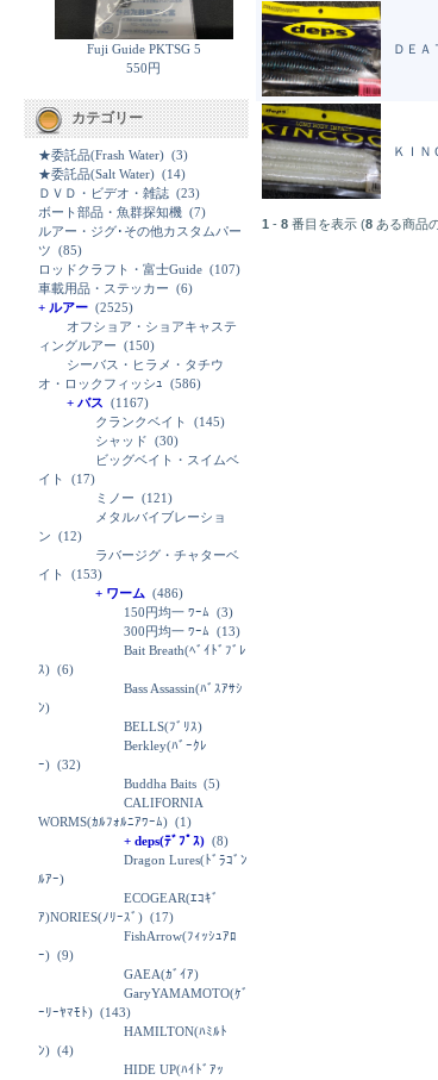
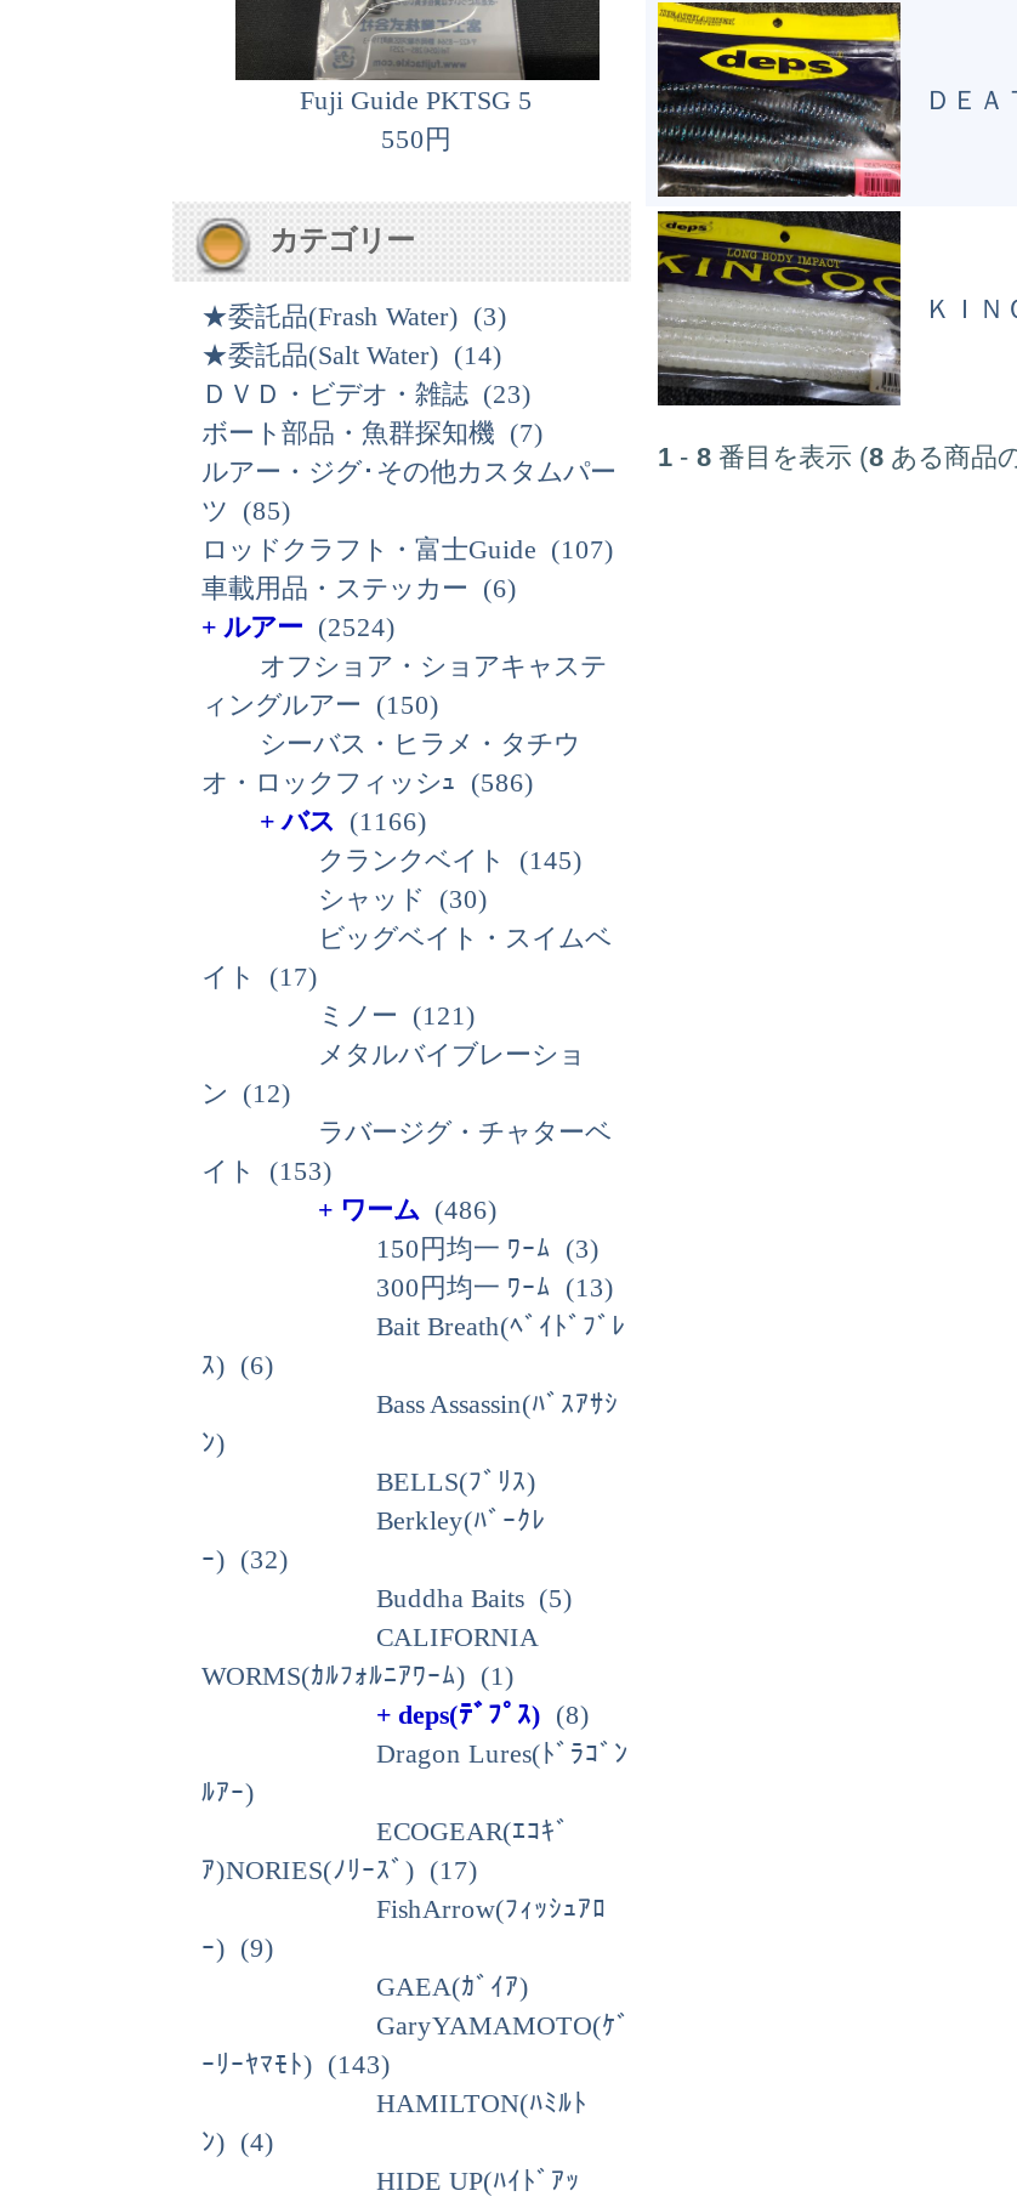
- + ルアー(2525)
+ + ルアー(2524)

- + バス(1167)
+ + バス(1166)
